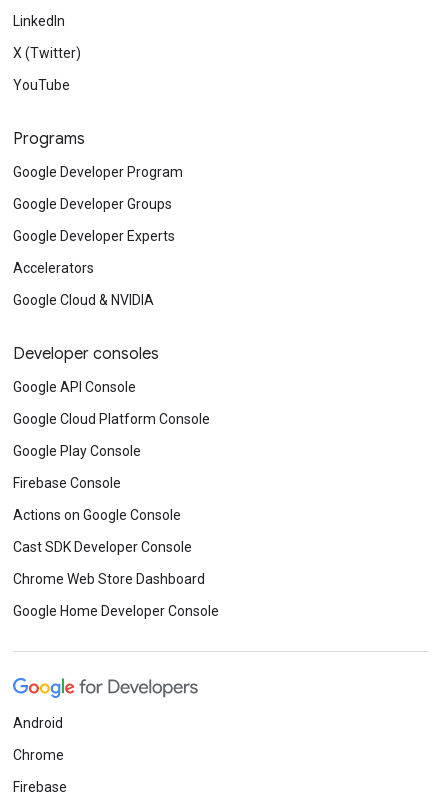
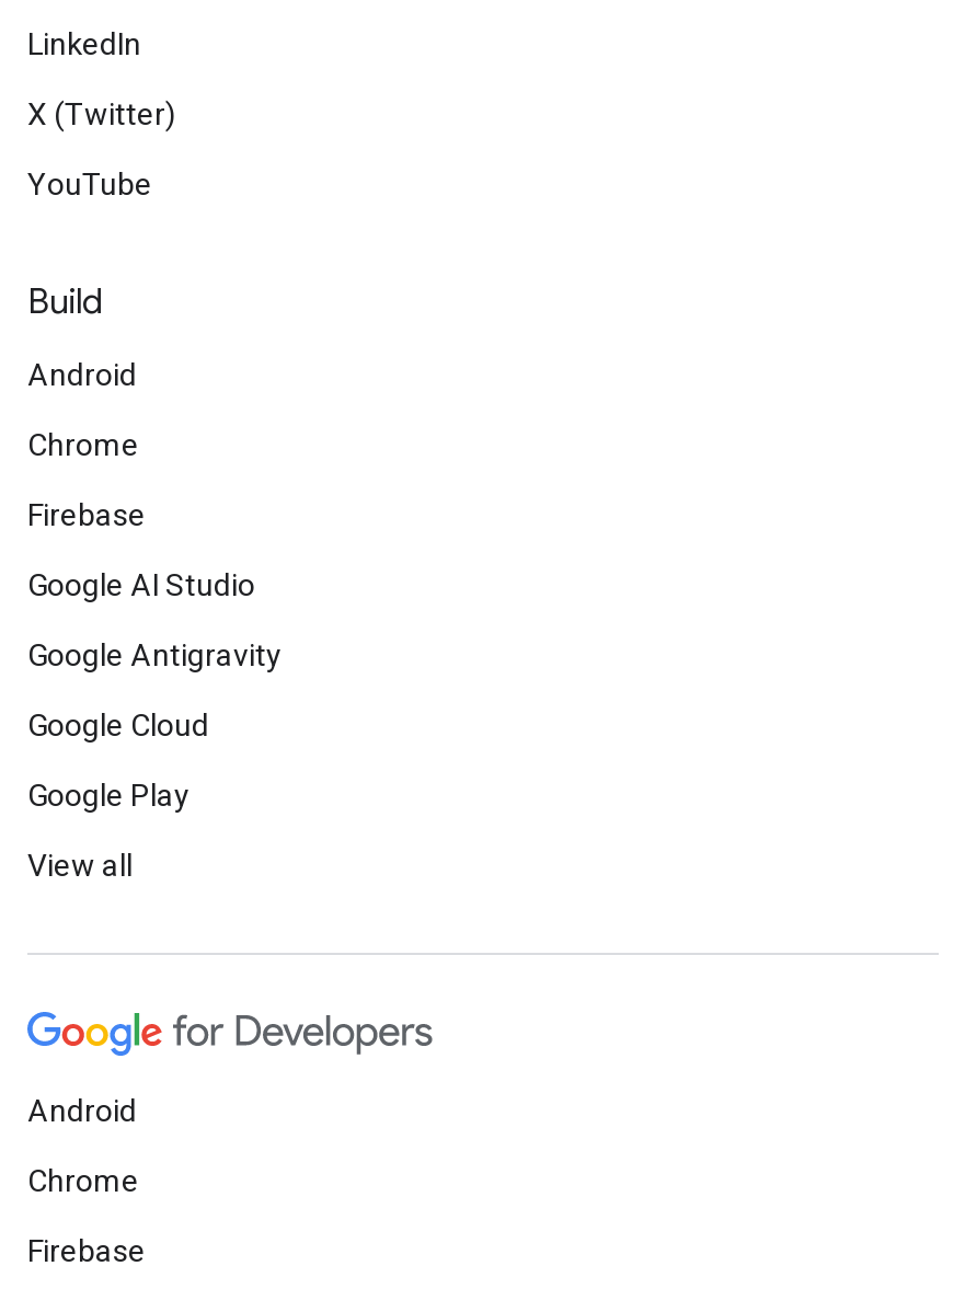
- Programs
- Google Developer Program
- Google Developer Groups
- Google Developer Experts
- Accelerators
- Google Cloud & NVIDIA
- Developer consoles
- Google API Console
- Google Cloud Platform Console
- Google Play Console
- Firebase Console
- Actions on Google Console
- Cast SDK Developer Console
- Chrome Web Store Dashboard
- Google Home Developer Console
+ Build
+ Android
+ Chrome
+ Firebase
+ Google AI Studio
+ Google Antigravity
+ Google Cloud
+ Google Play
+ View all
